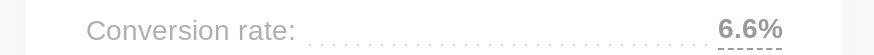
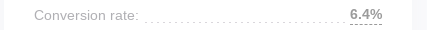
- 6.6%
+ 6.4%
